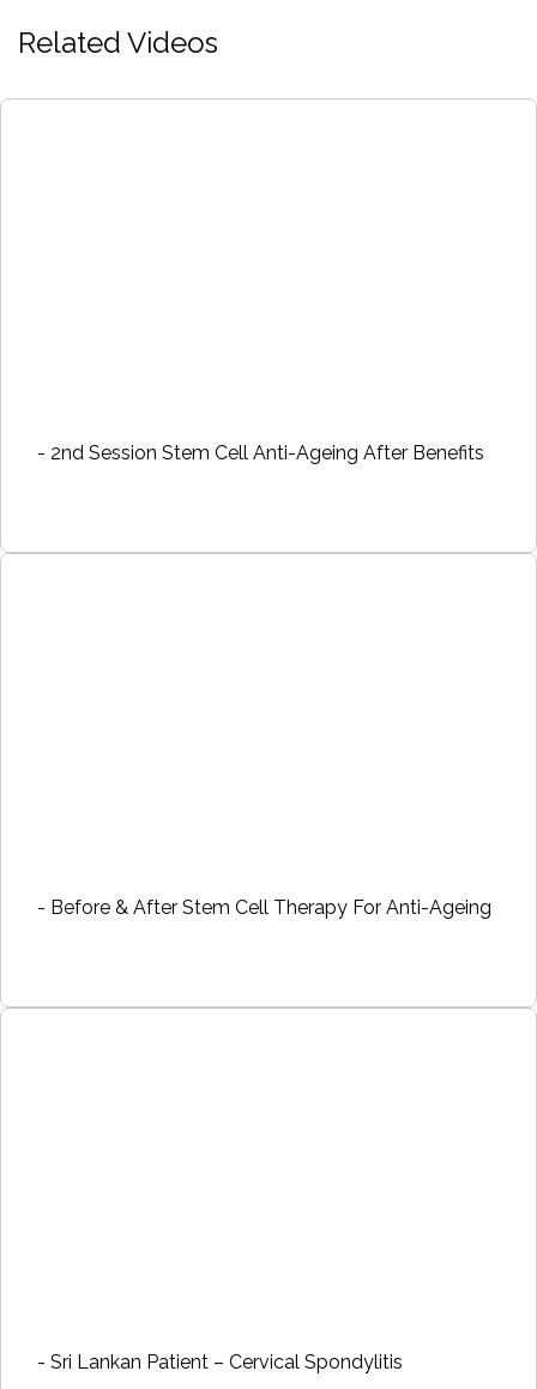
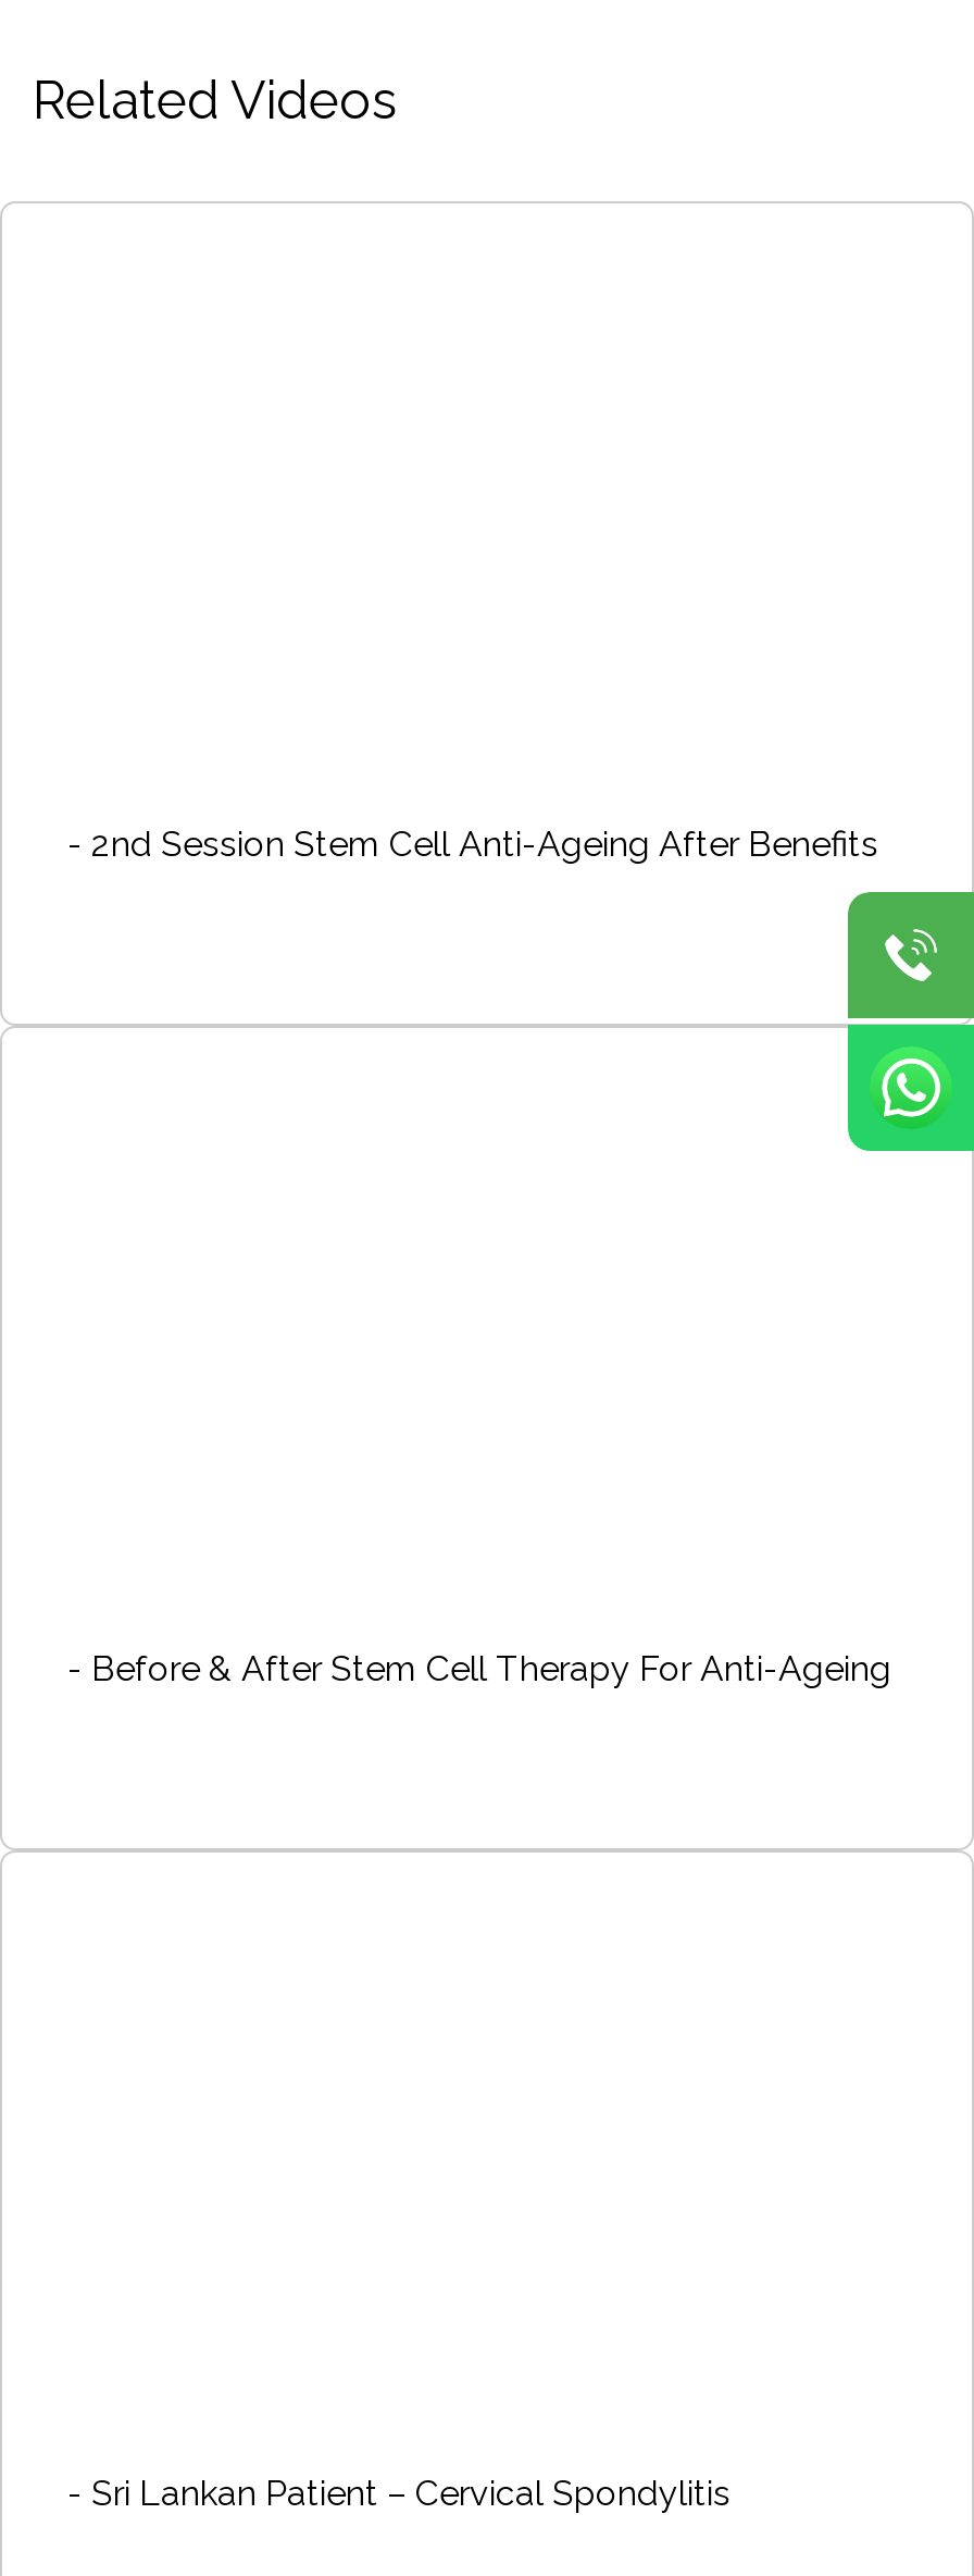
+ [image]
